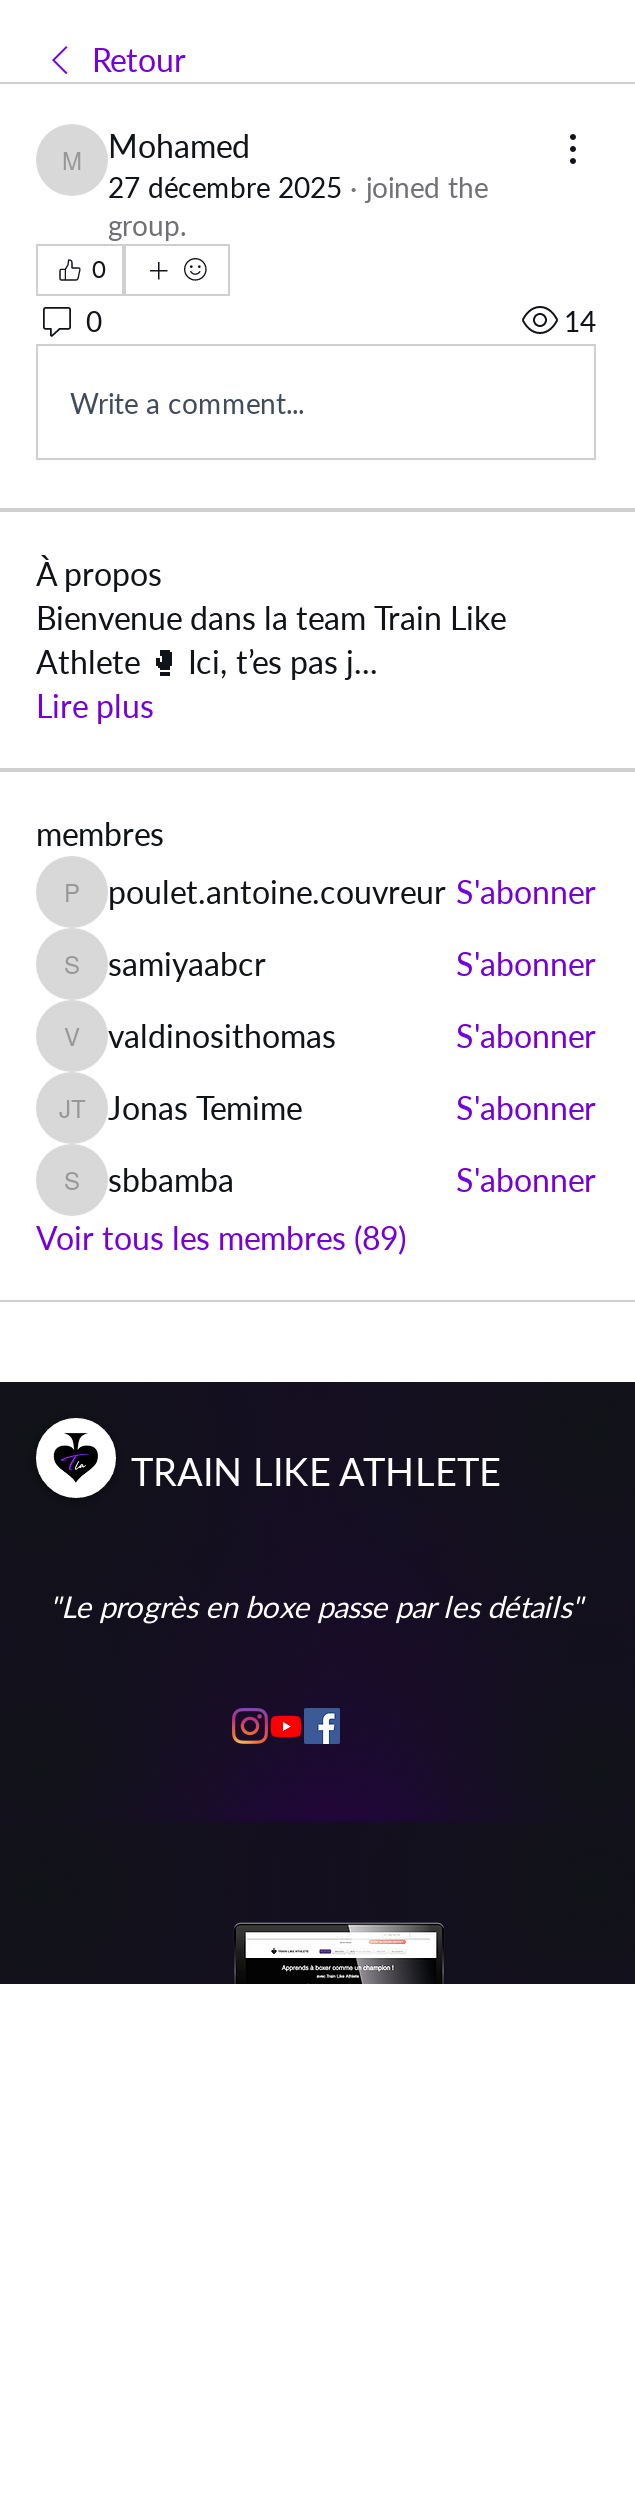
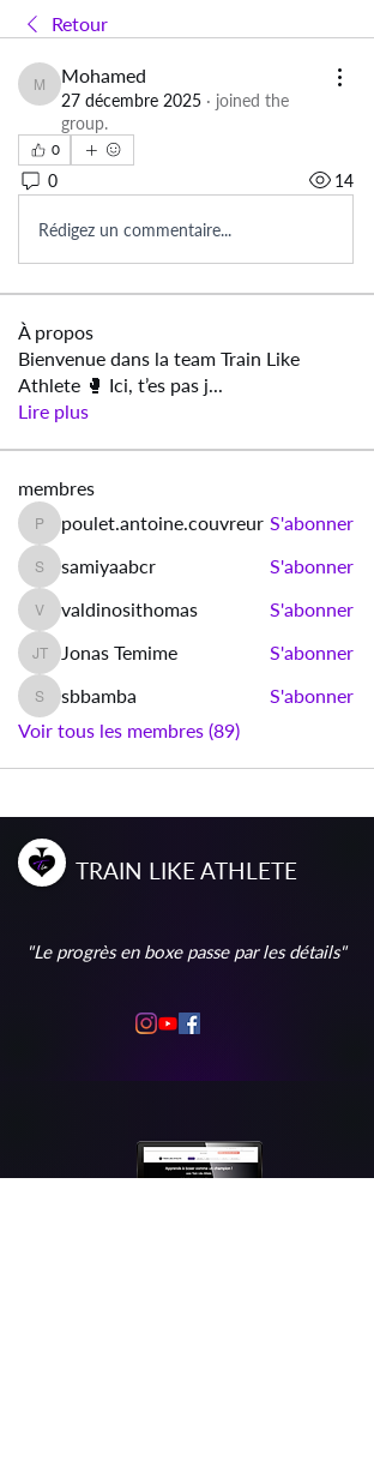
- Write a comment...
+ Rédigez un commentaire...
